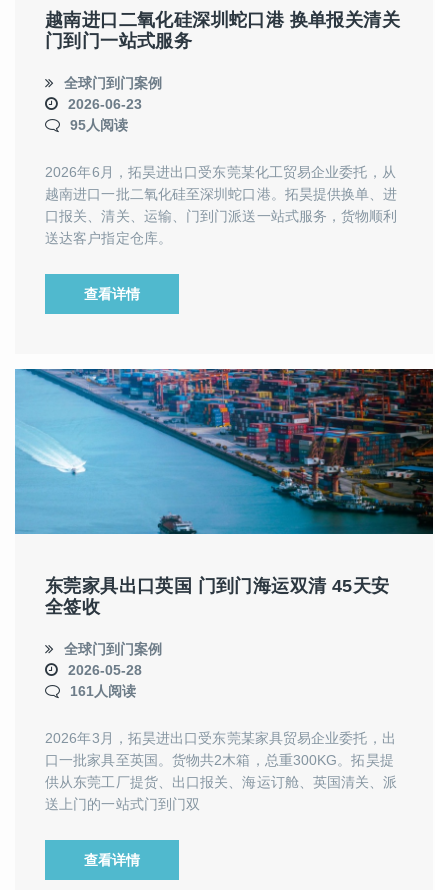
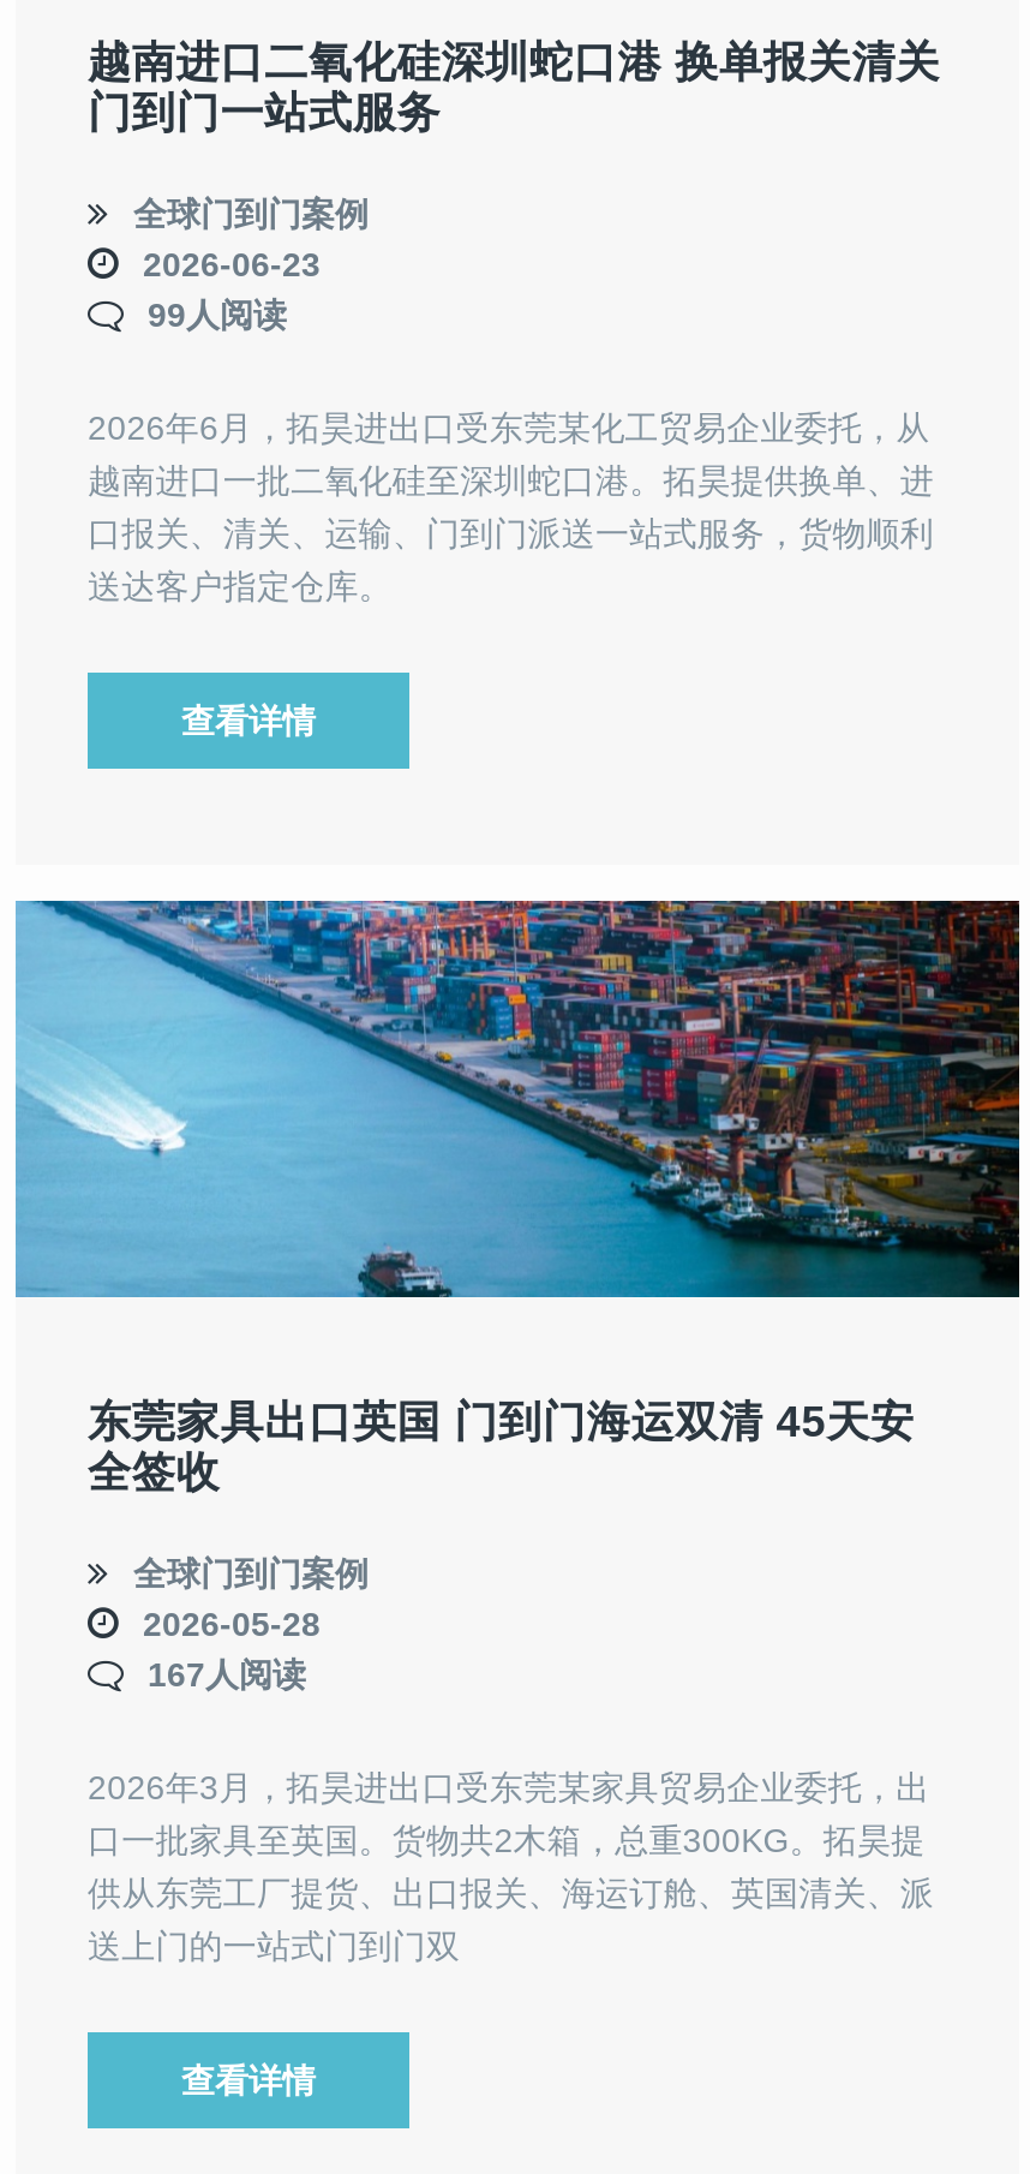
- 95人阅读
+ 99人阅读

- 161人阅读
+ 167人阅读
